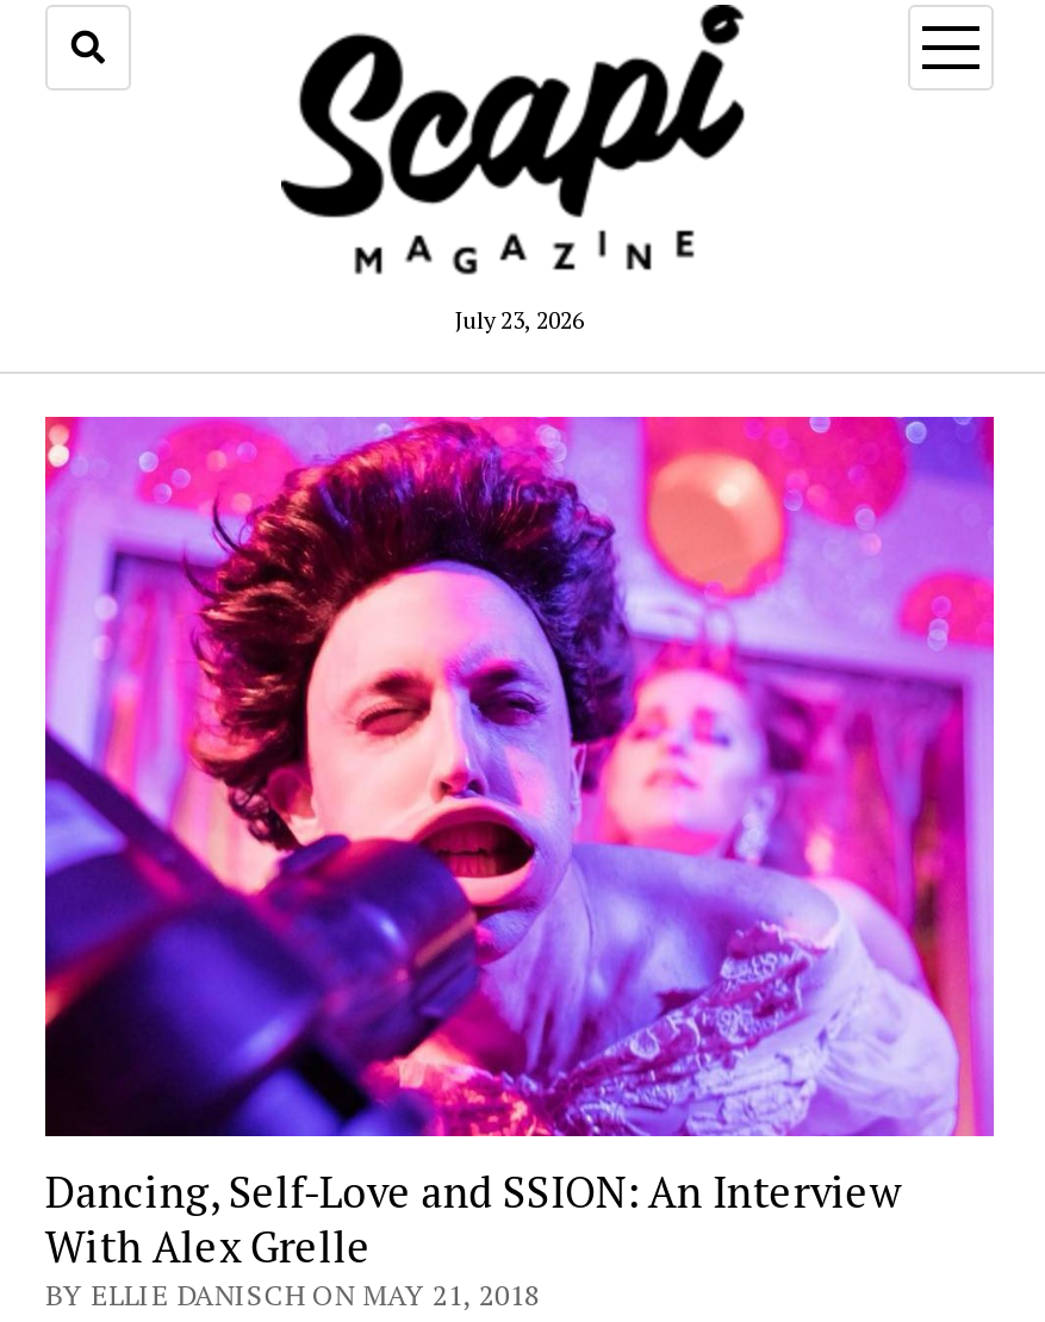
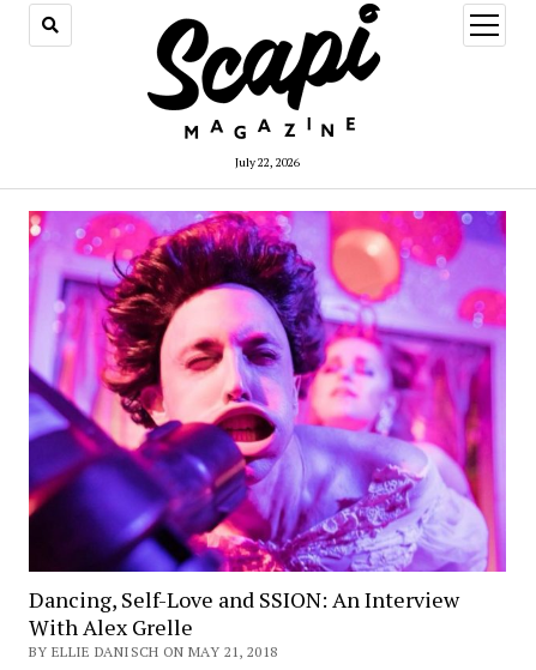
- July 23, 2026
+ July 22, 2026
